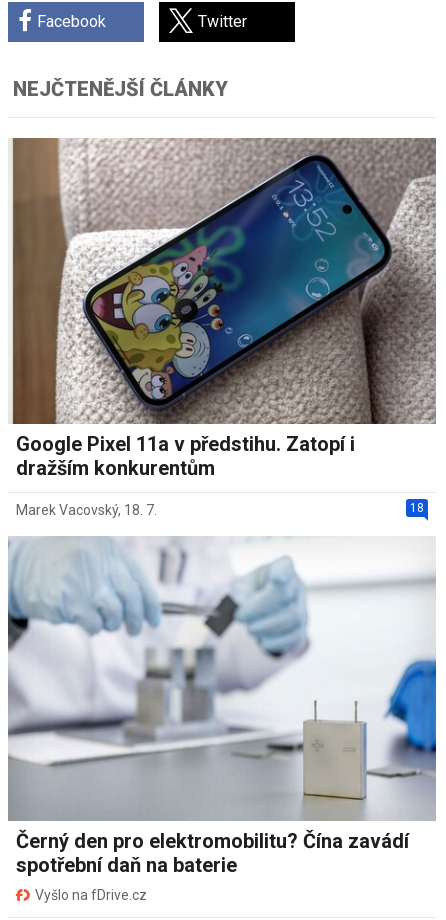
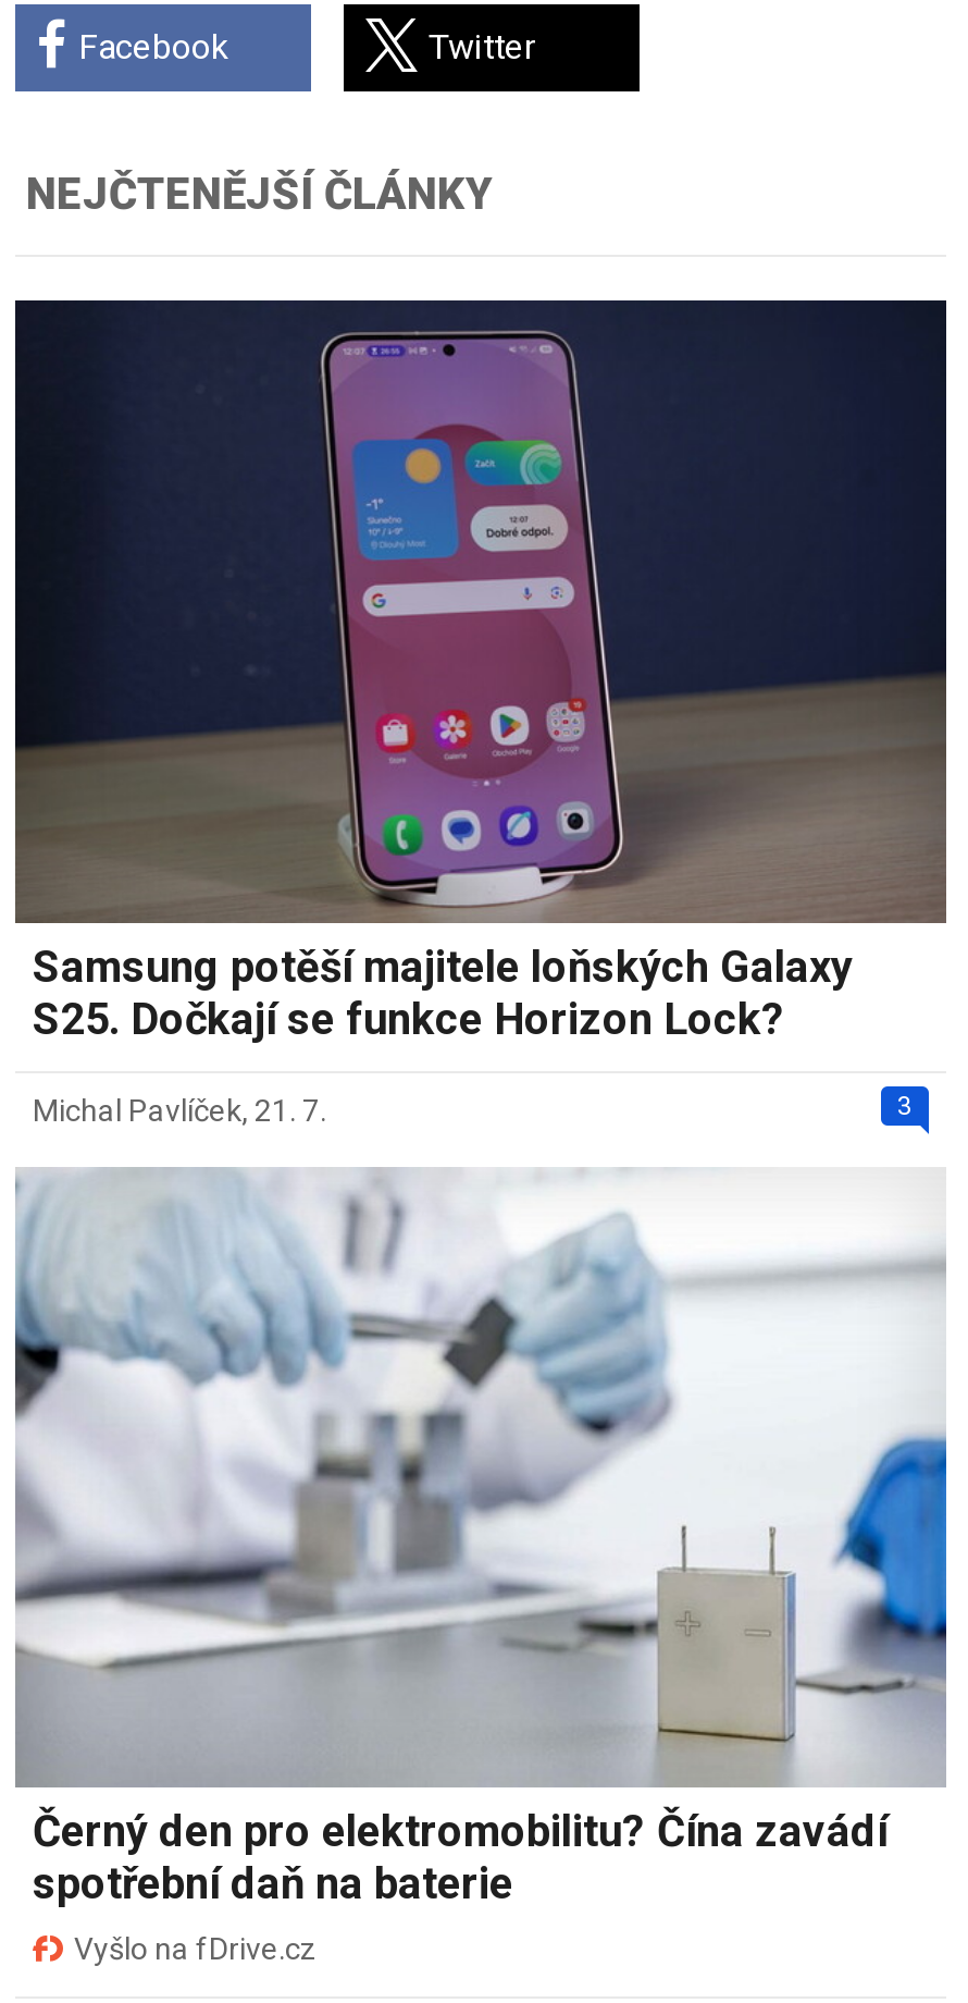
- [image]
- Google Pixel 11a v předstihu. Zatopí i
- dražším konkurentům
+ [image]
+ Samsung potěší majitele loňských Galaxy
+ S25. Dočkají se funkce Horizon Lock?

- 18
- Marek Vacovský, 18. 7.
+ 3
+ Michal Pavlíček, 21. 7.
